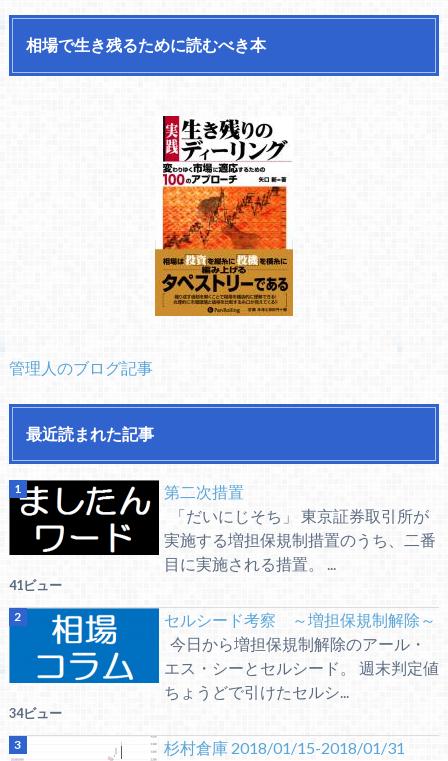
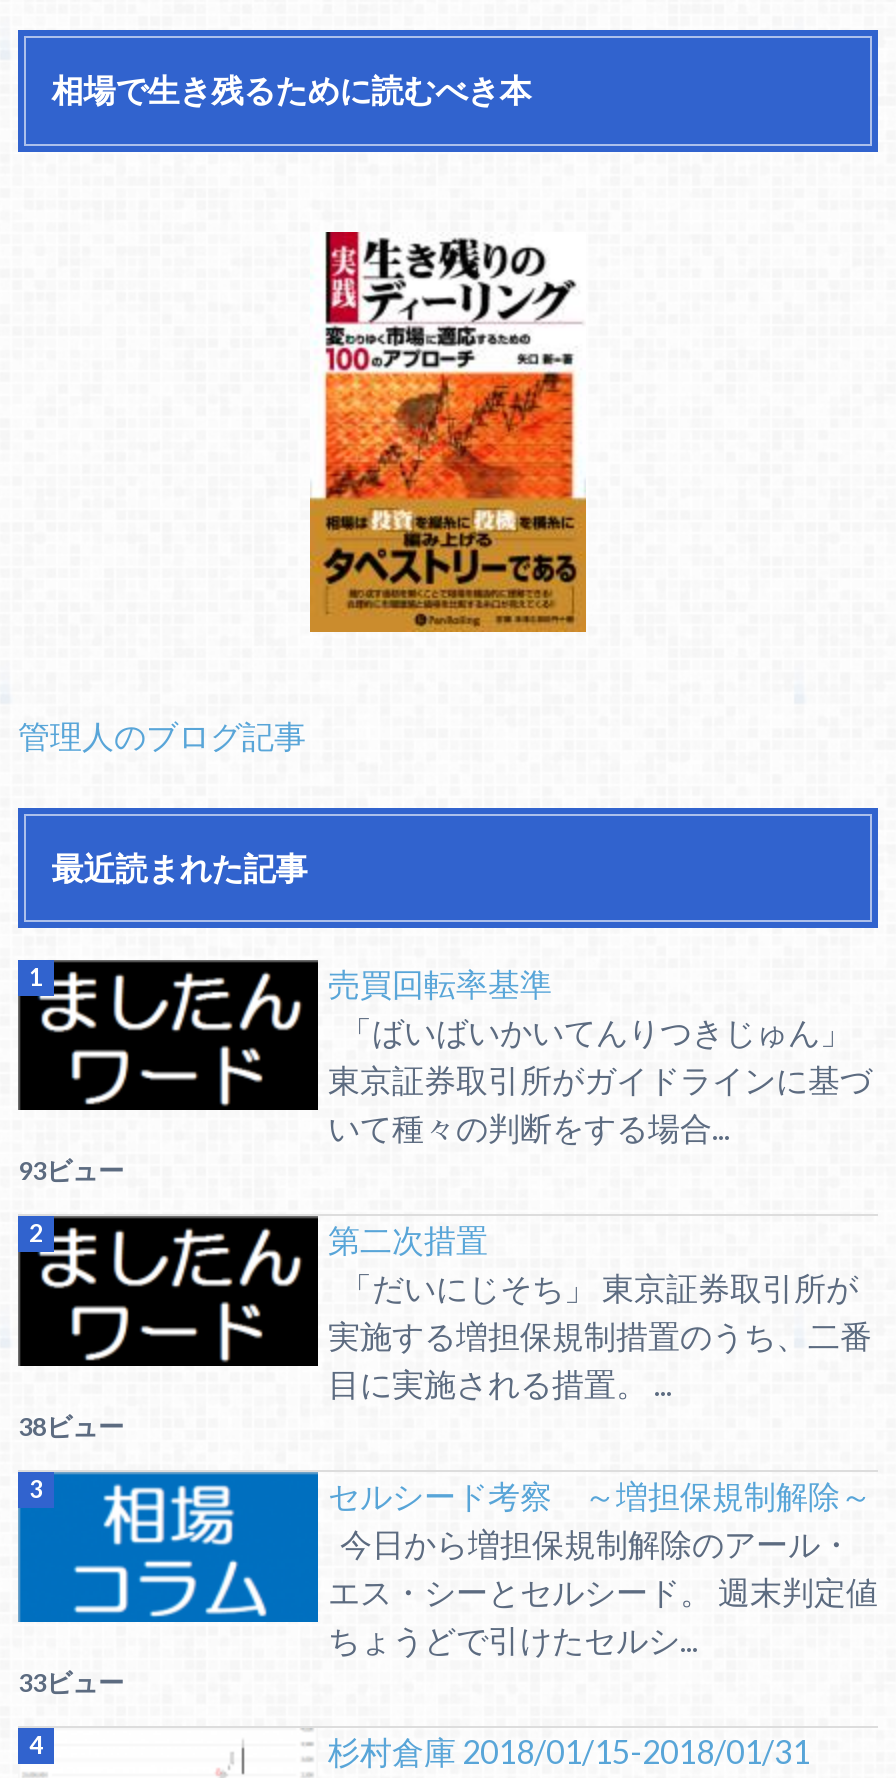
+ 売買回転率基準
+ 「ばいばいかいてんりつきじゅん」
+ 東京証券取引所がガイドラインに基づ
+ いて種々の判断をする場合...
+ 93ビュー

- 41ビュー
+ 38ビュー

- 34ビュー
+ 33ビュー
